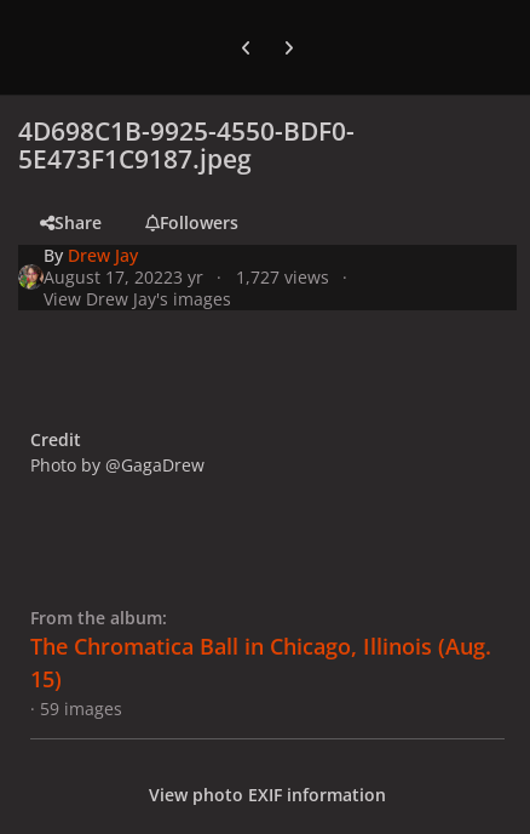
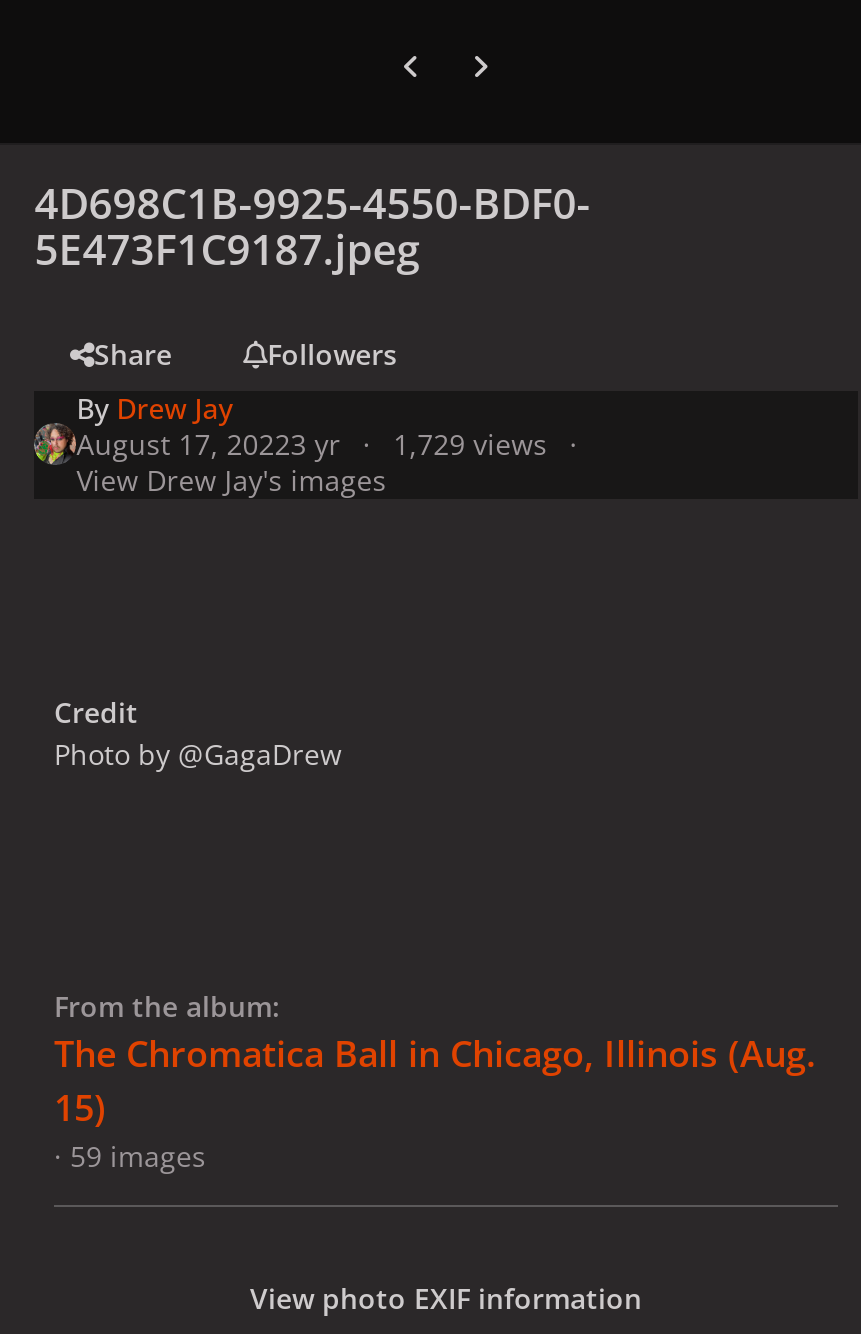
- August 17, 20223 yr 1,727 views
+ August 17, 20223 yr 1,729 views
